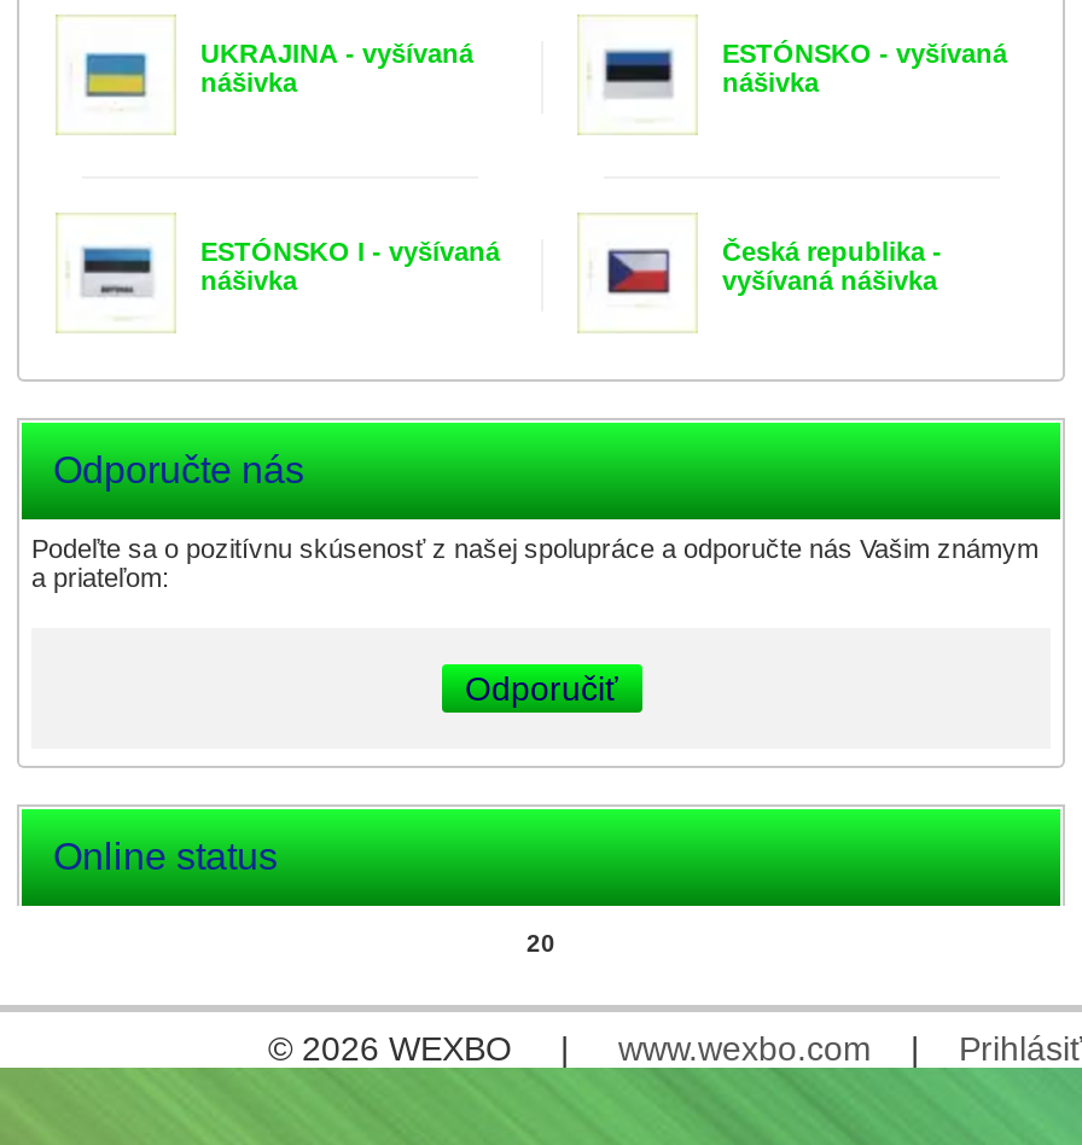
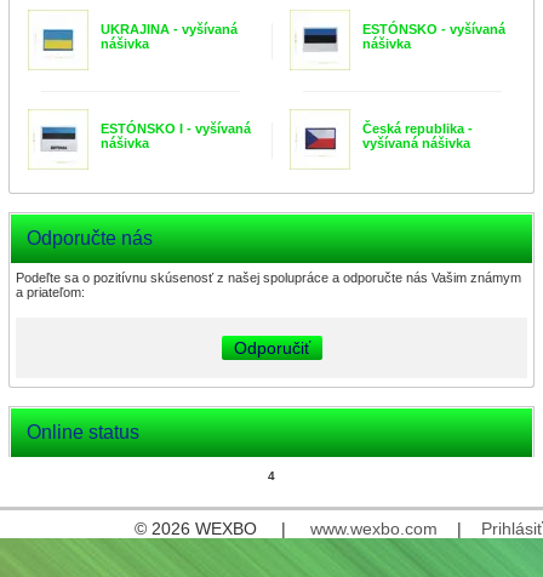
- 20
+ 4
